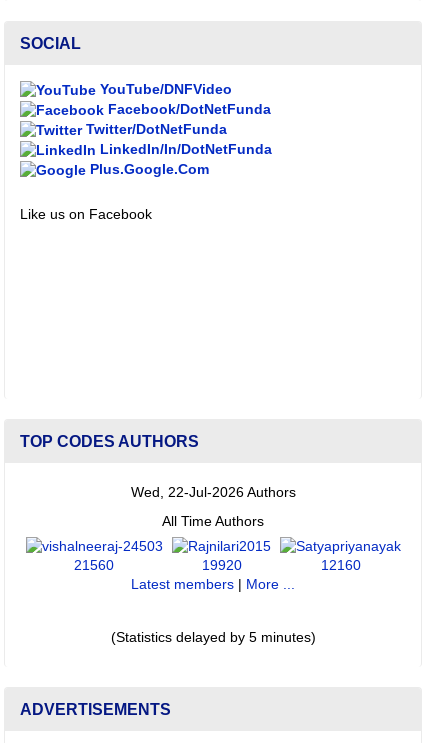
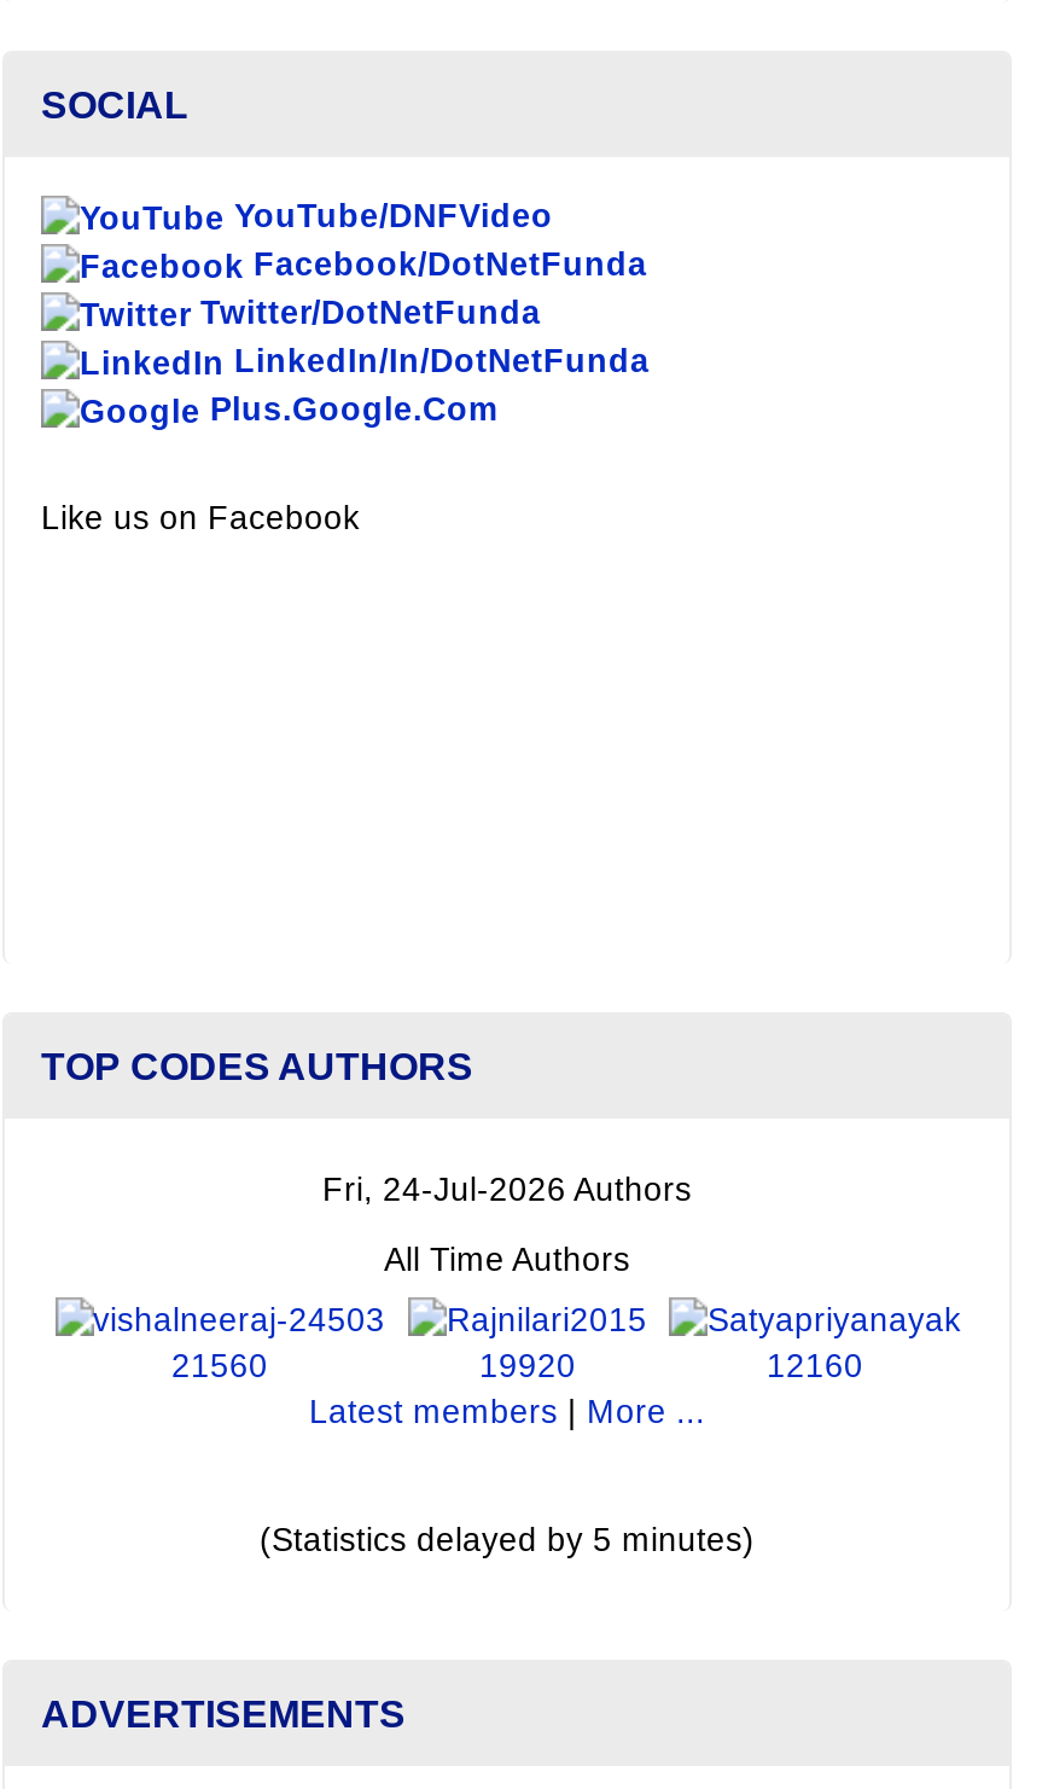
- Wed, 22-Jul-2026 Authors
+ Fri, 24-Jul-2026 Authors
